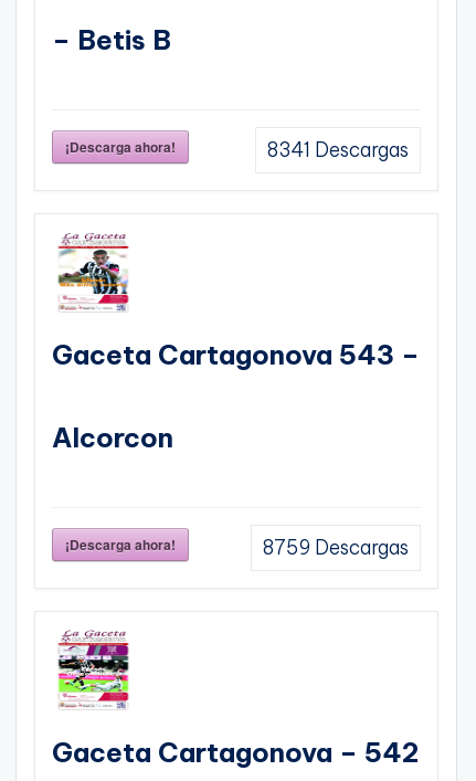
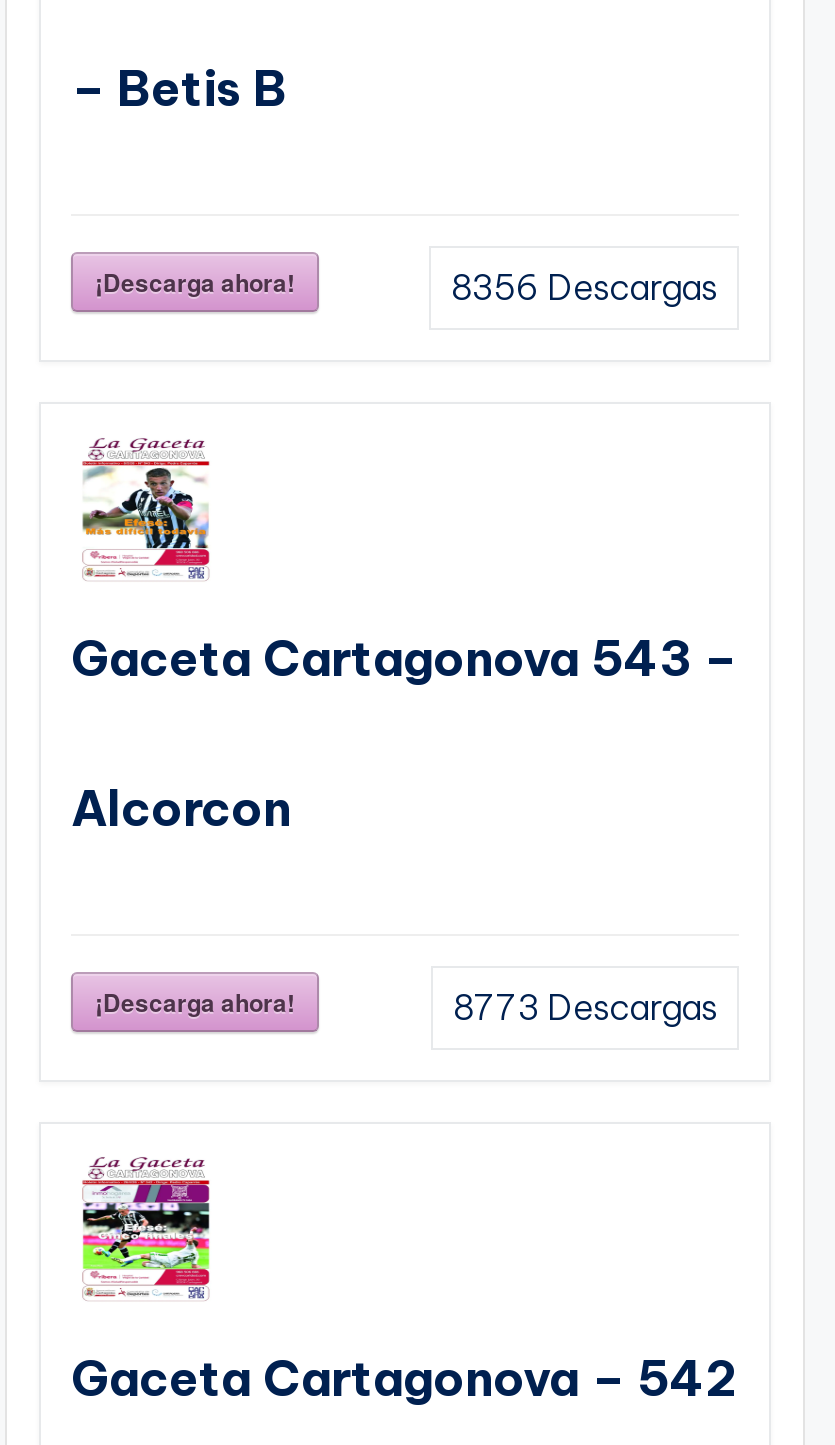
- 8341 Descargas
+ 8356 Descargas

- 8759 Descargas
+ 8773 Descargas
